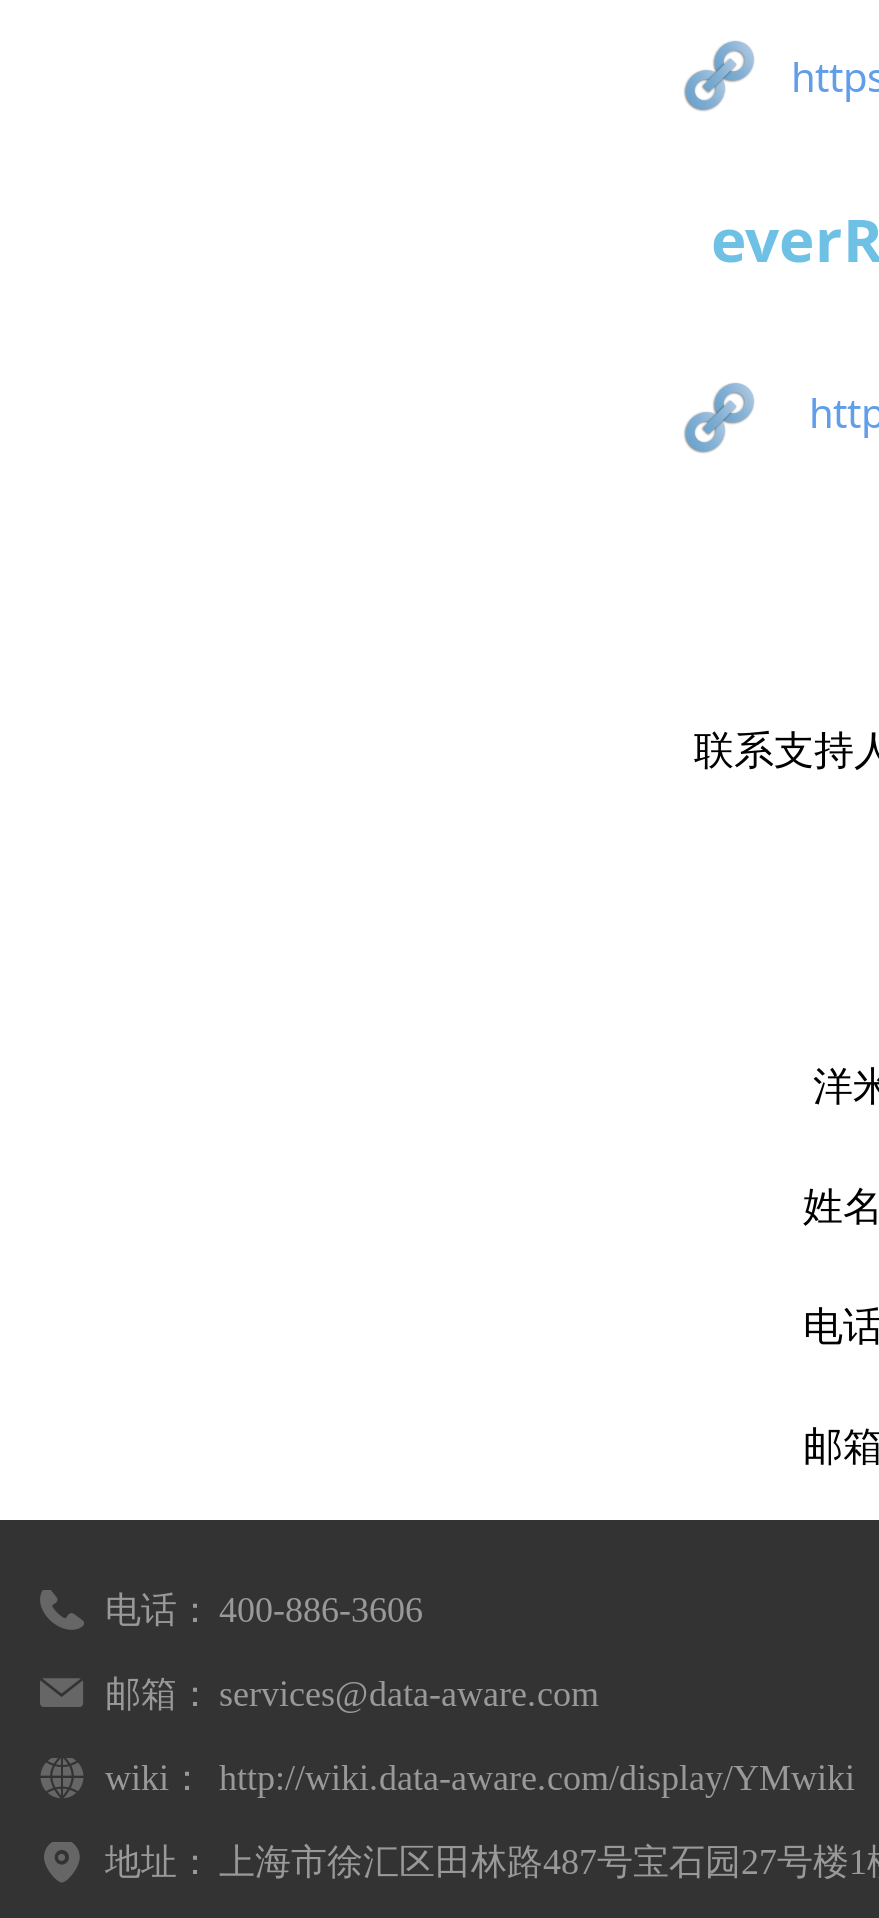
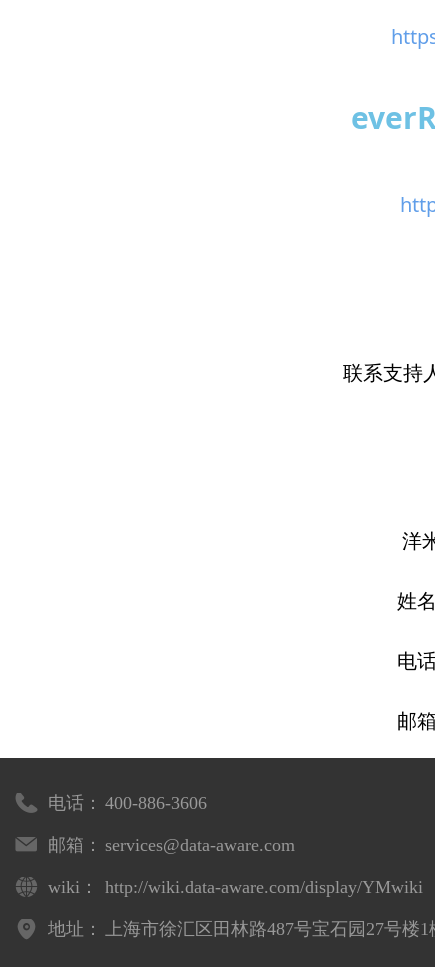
- [image]

- [image]
